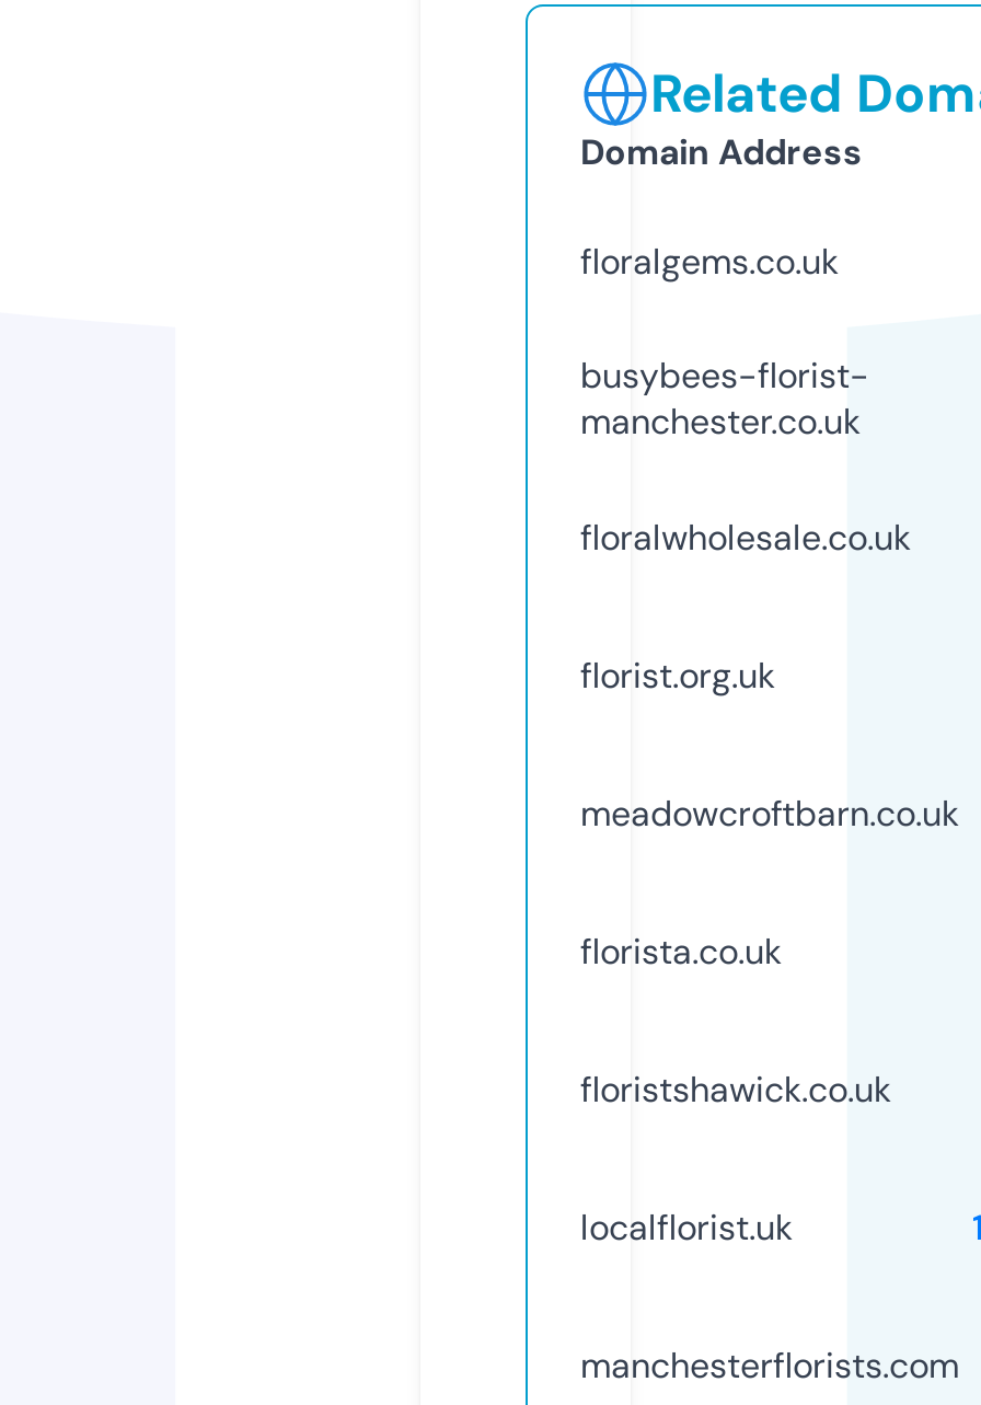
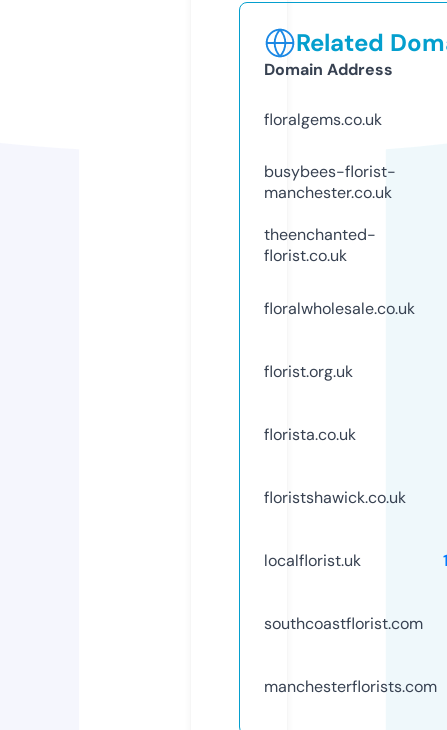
+ theenchanted-
+ florist.co.uk

- meadowcroftbarn.co.uk

+ southcoastflorist.com
